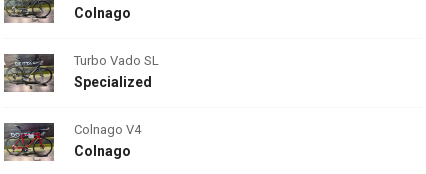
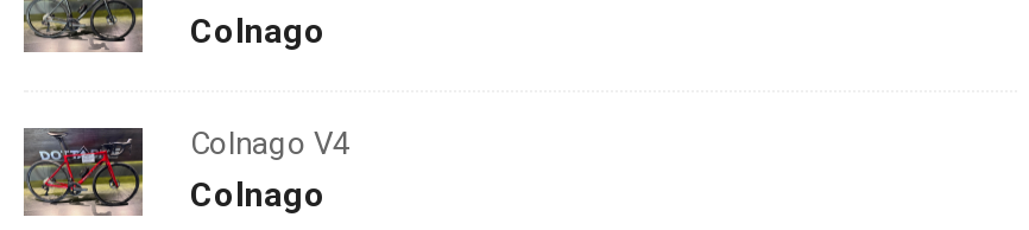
- Turbo Vado SL
- Specialized
